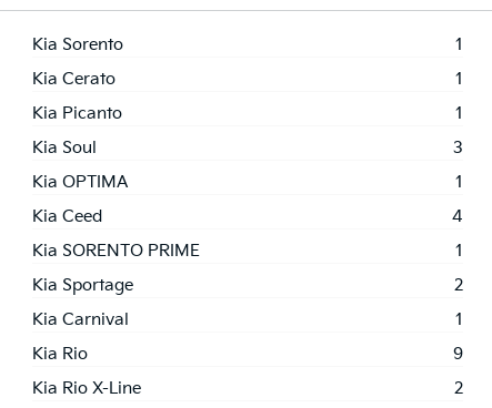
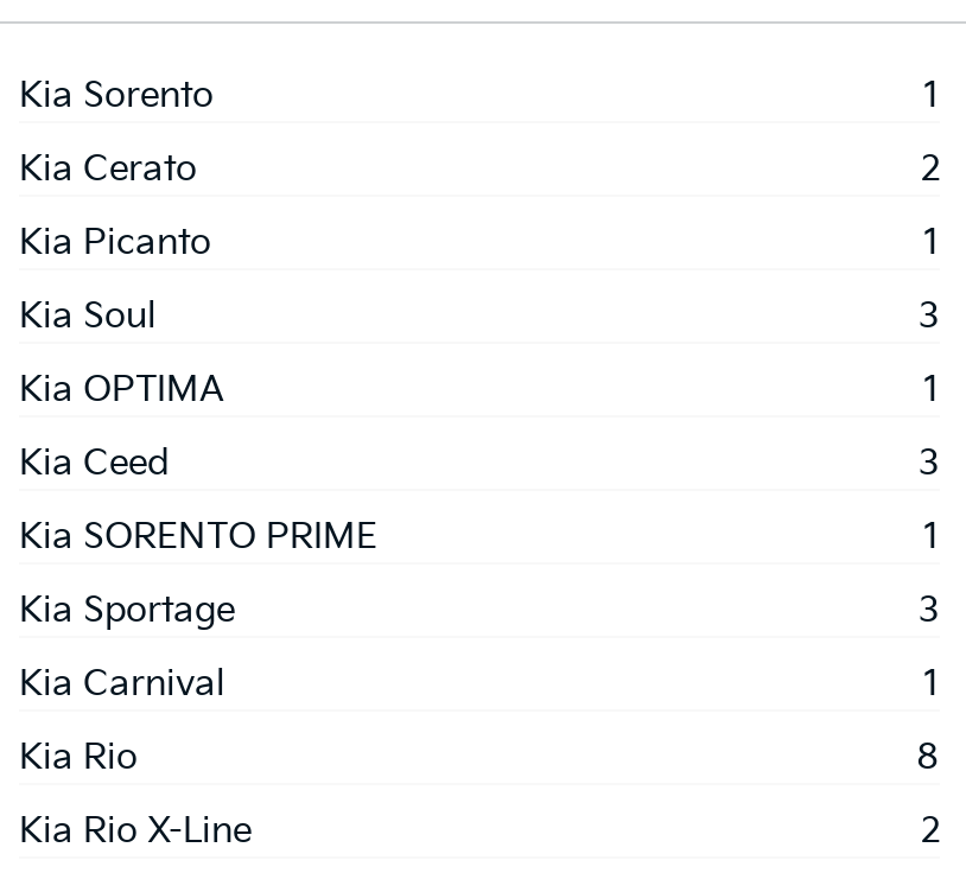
- 1
+ 2

- 4
+ 3

- 2
+ 3

- 9
+ 8
